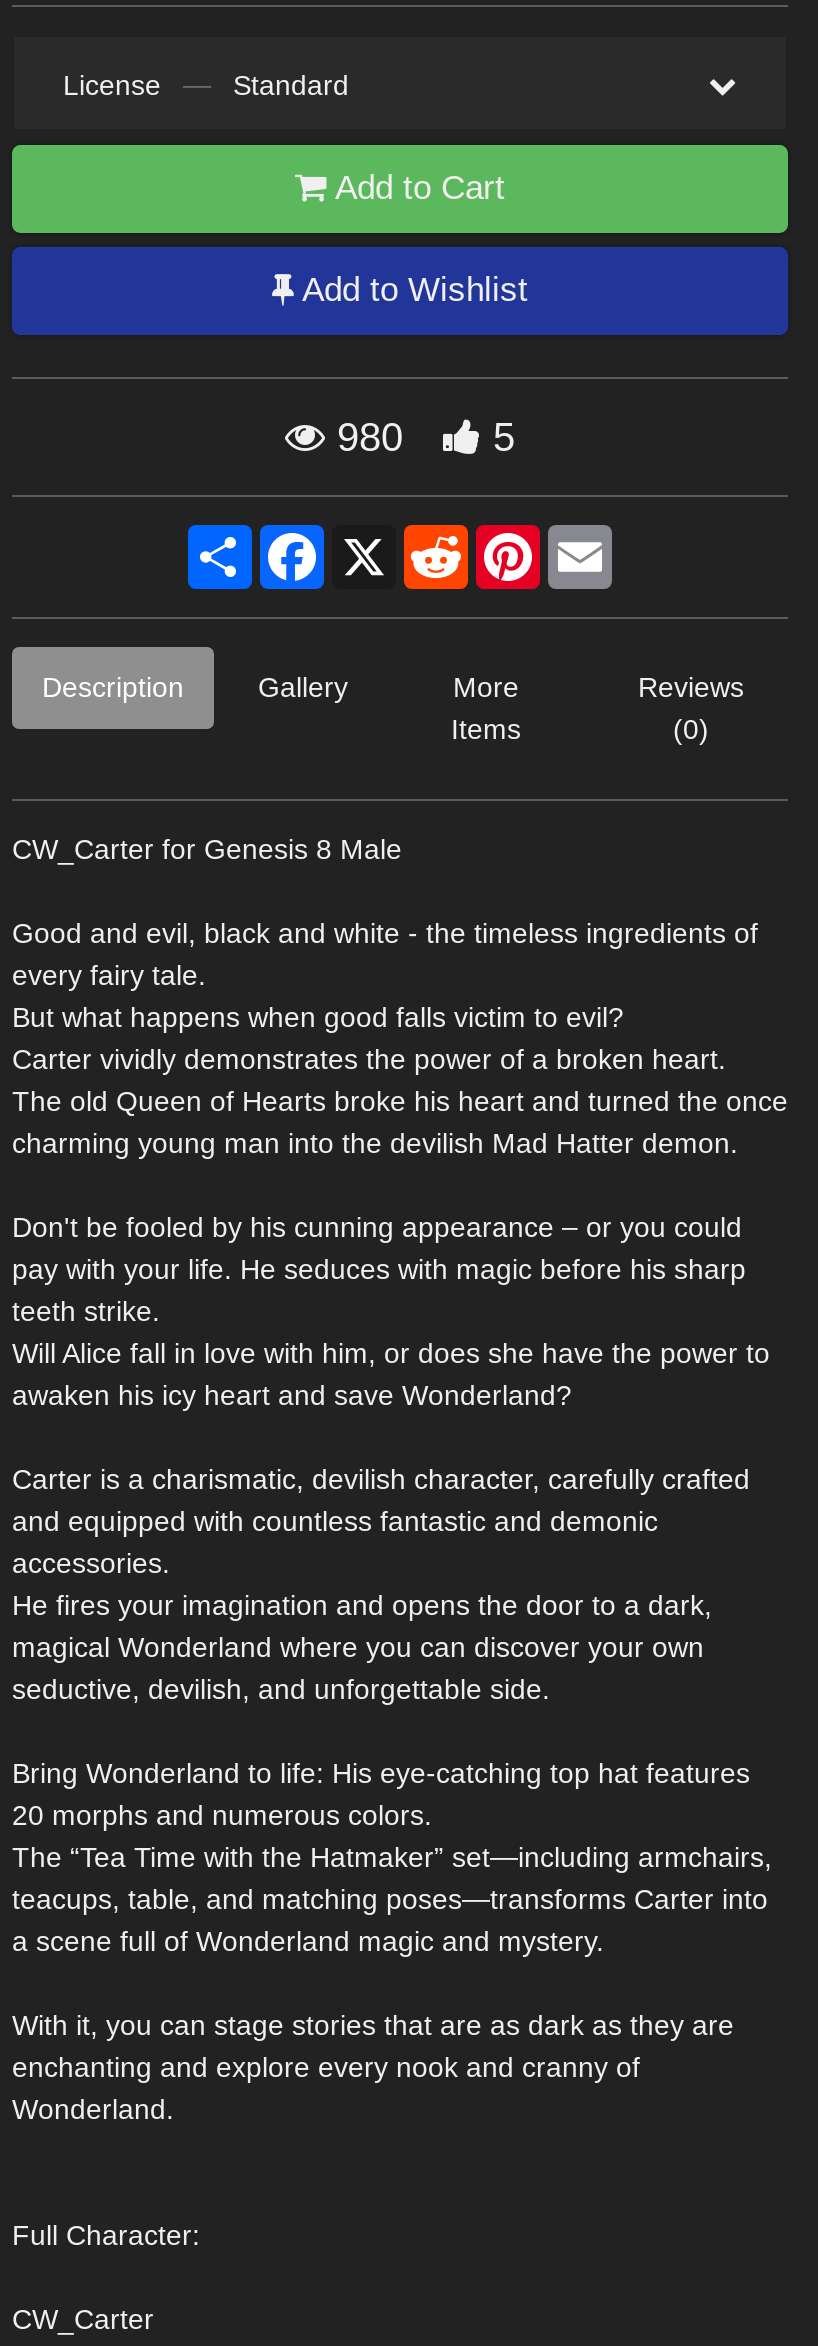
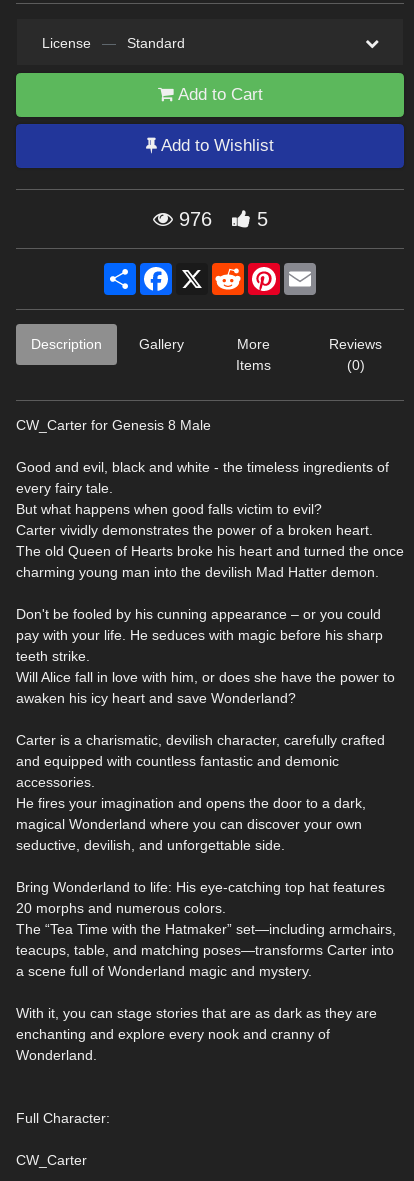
- 980 5
+ 976 5
